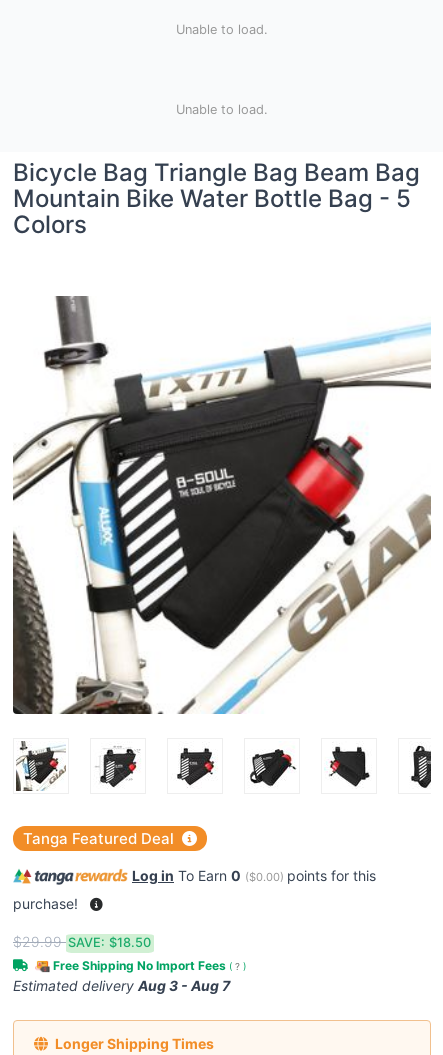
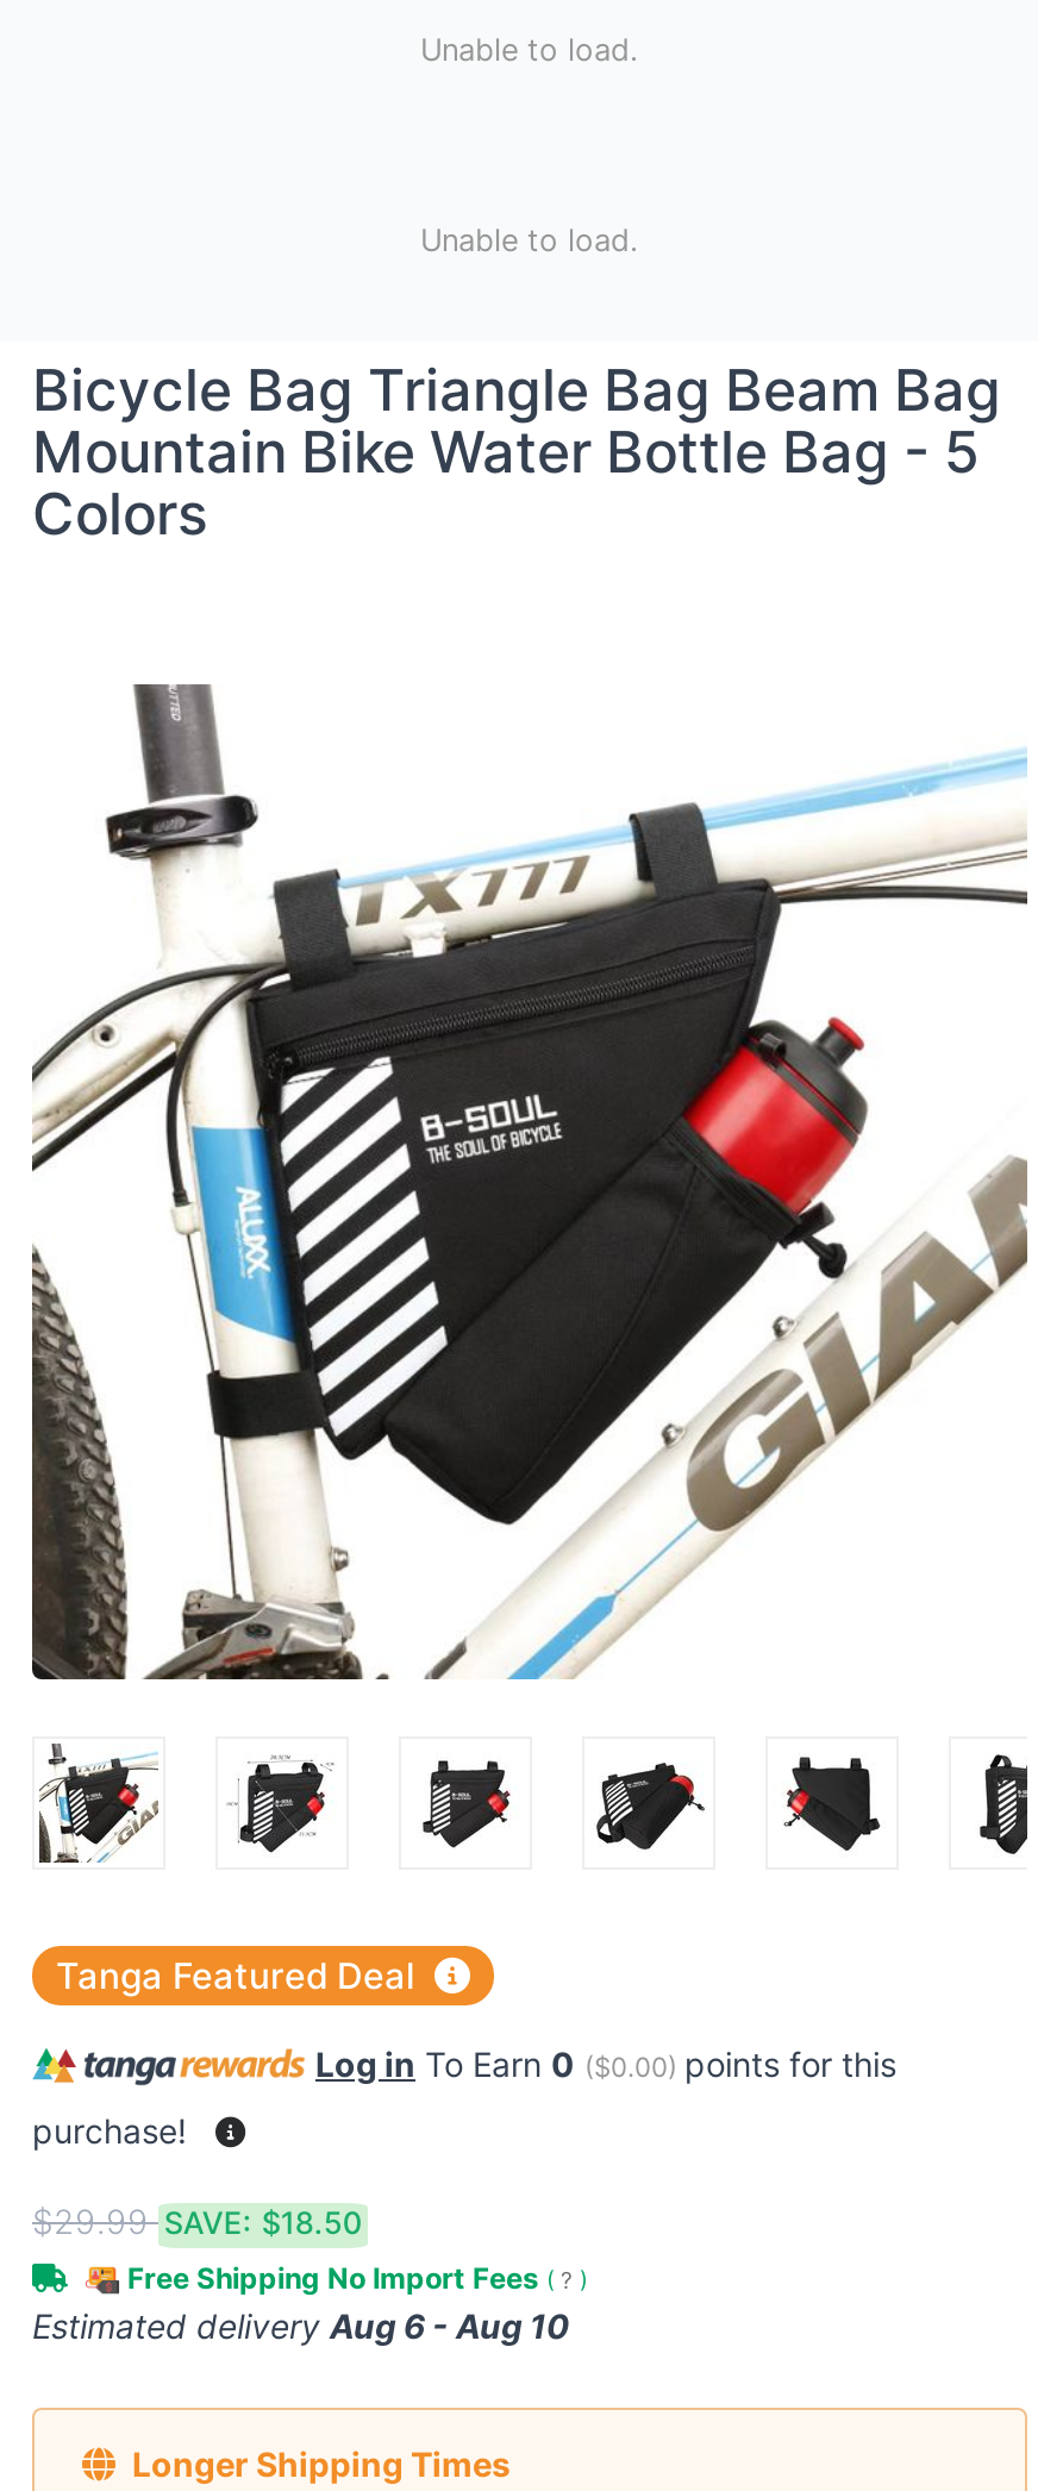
- Estimated delivery Aug 3 - Aug 7
+ Estimated delivery Aug 6 - Aug 10
